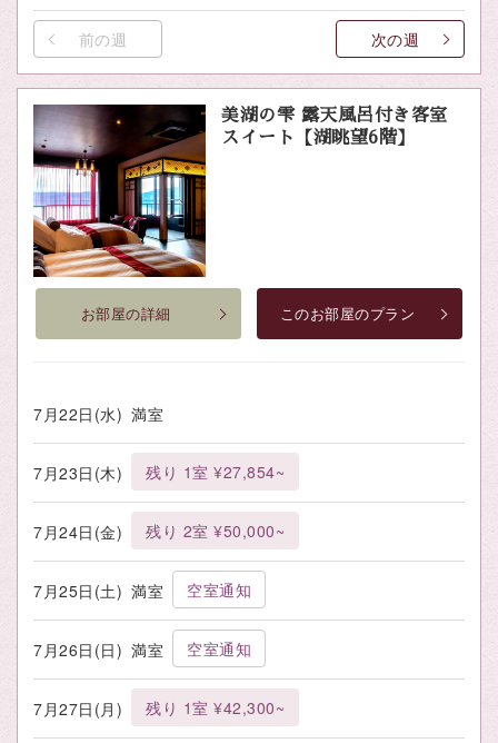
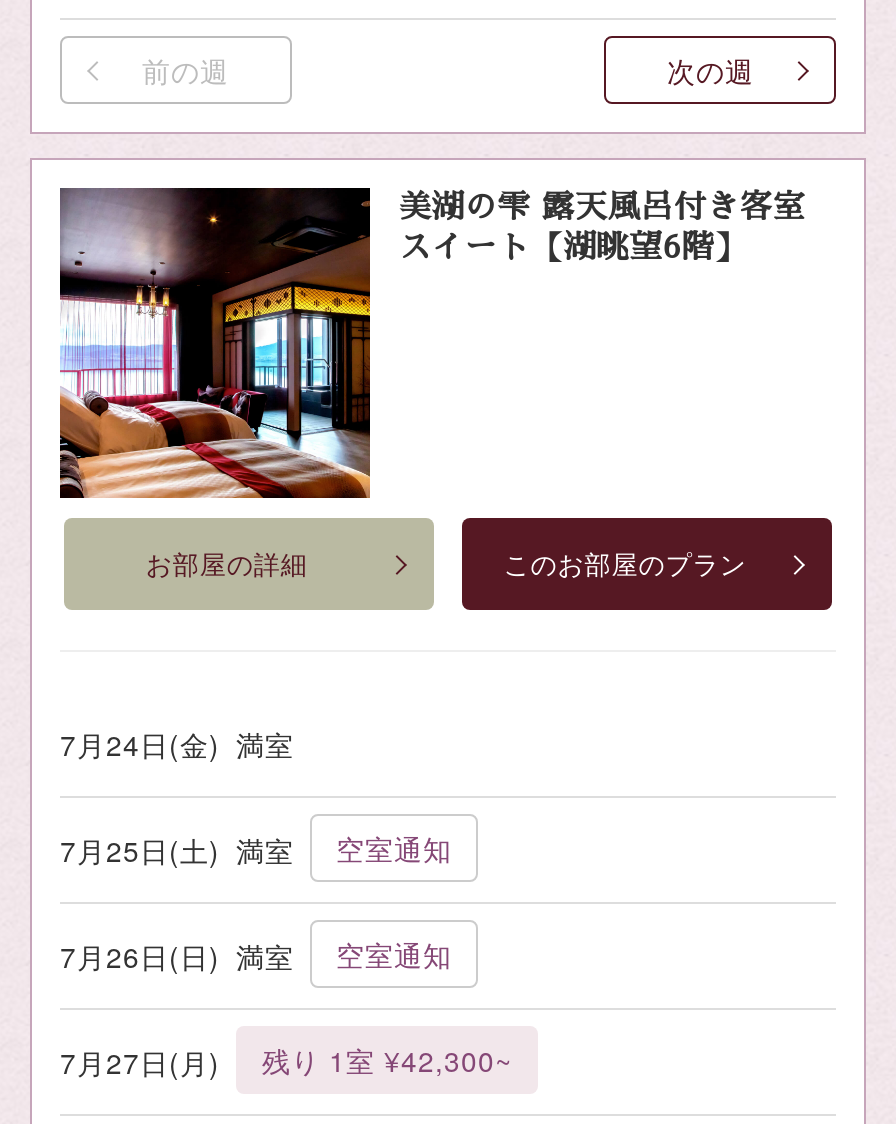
- 7月22日(水) 満室
- 7月23日(木)
- 残り 1室 ¥27,854~
- 7月24日(金)
- 残り 2室 ¥50,000~
+ 7月24日(金) 満室
